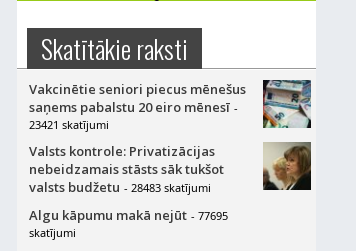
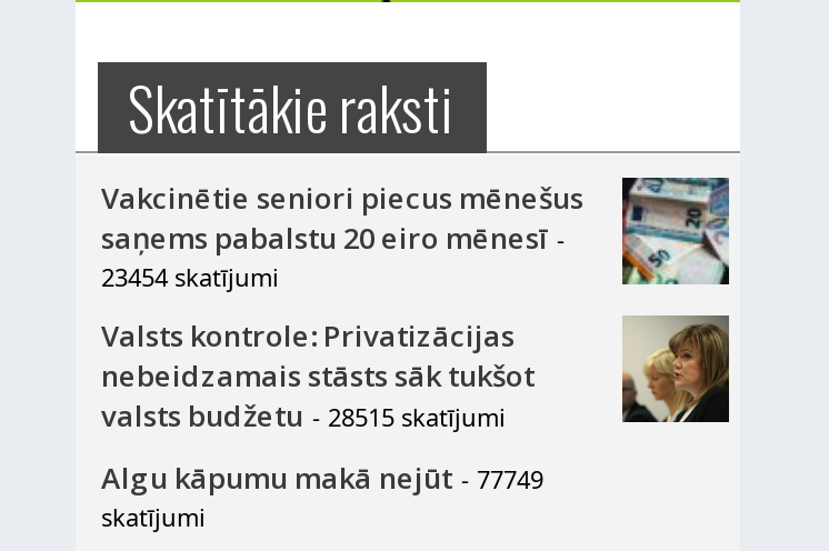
- 23421 skatījumi
+ 23454 skatījumi

- valsts budžetu - 28483 skatījumi
+ valsts budžetu - 28515 skatījumi

- Algu kāpumu makā nejūt - 77695
+ Algu kāpumu makā nejūt - 77749
